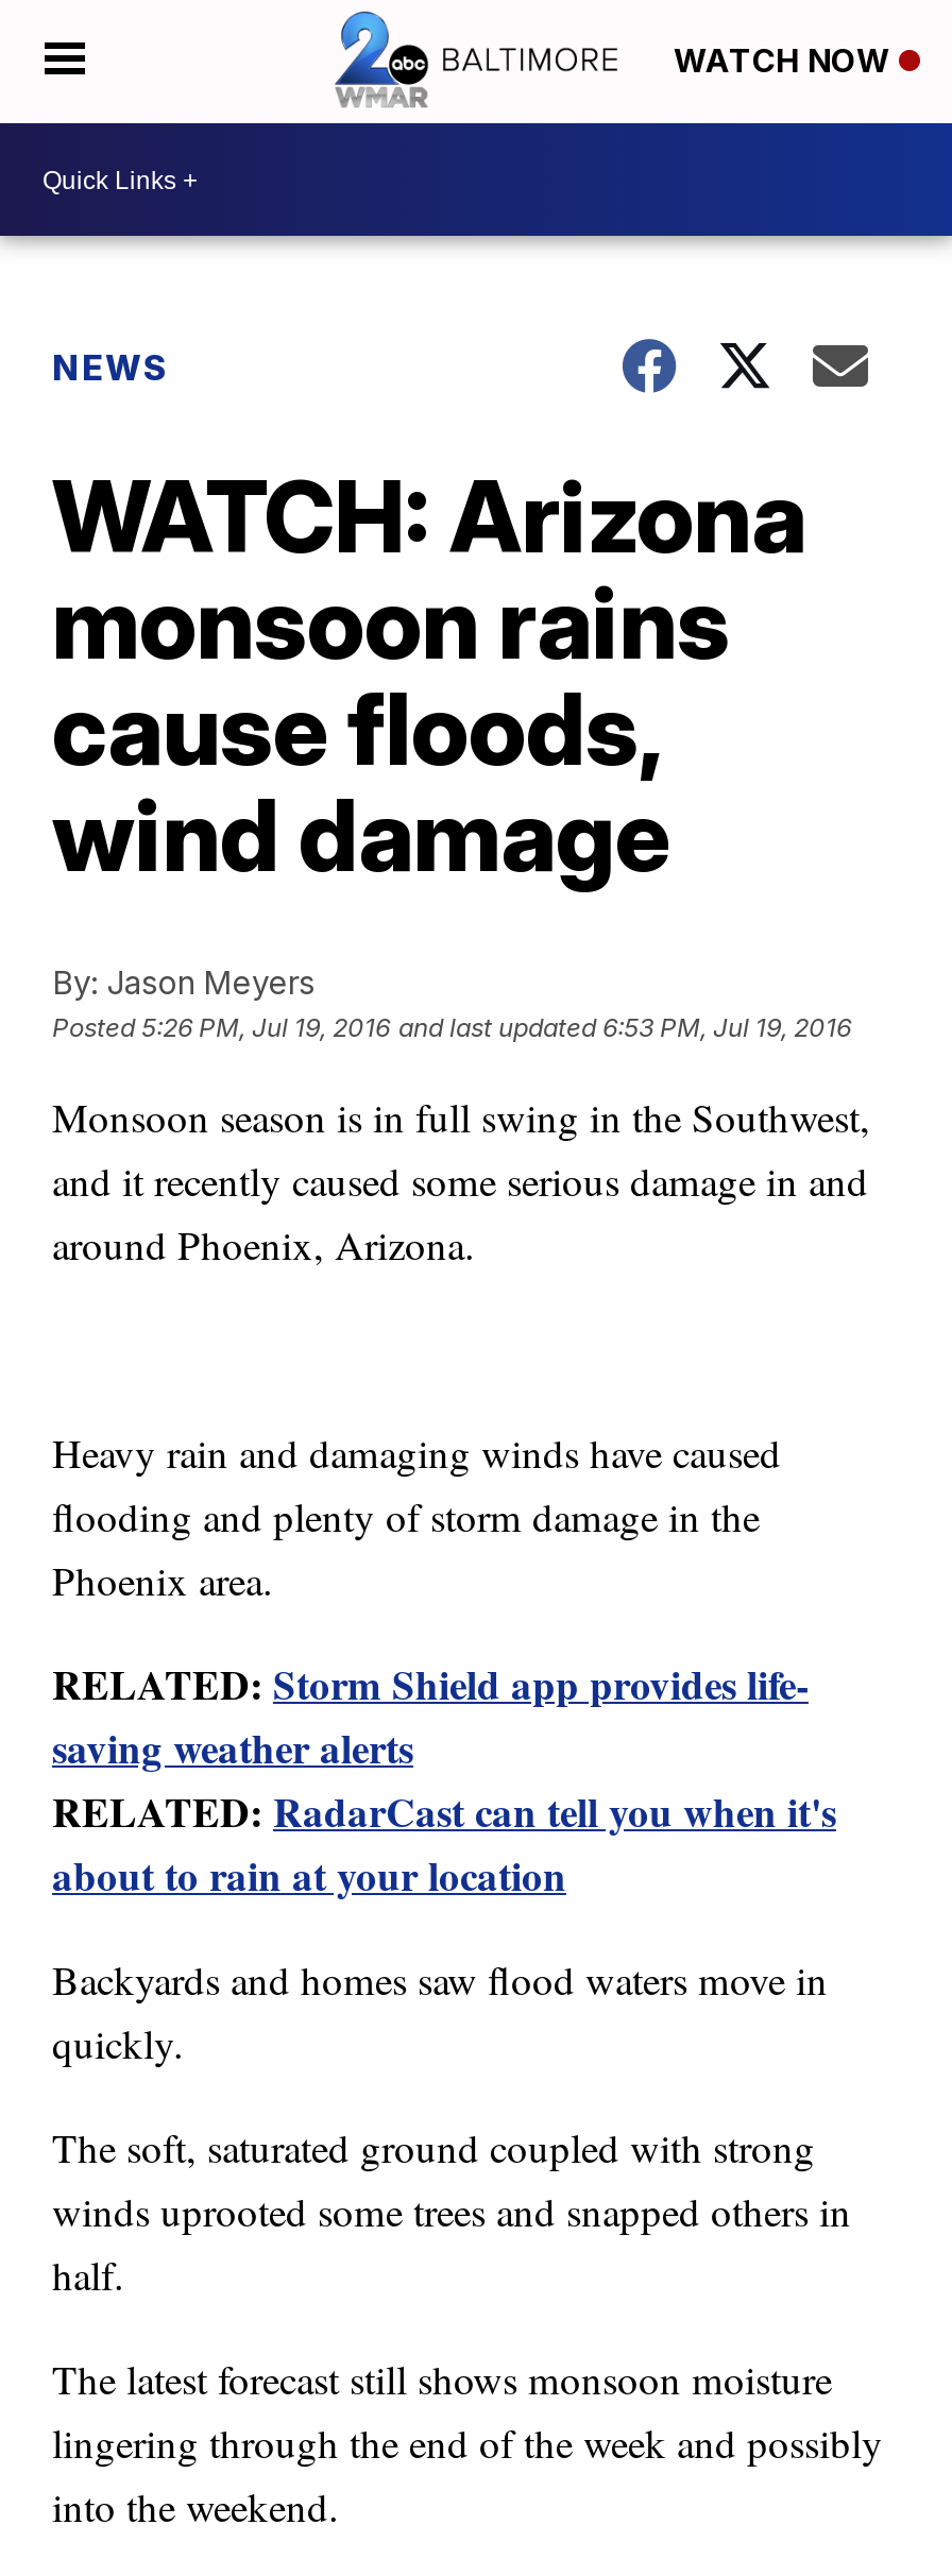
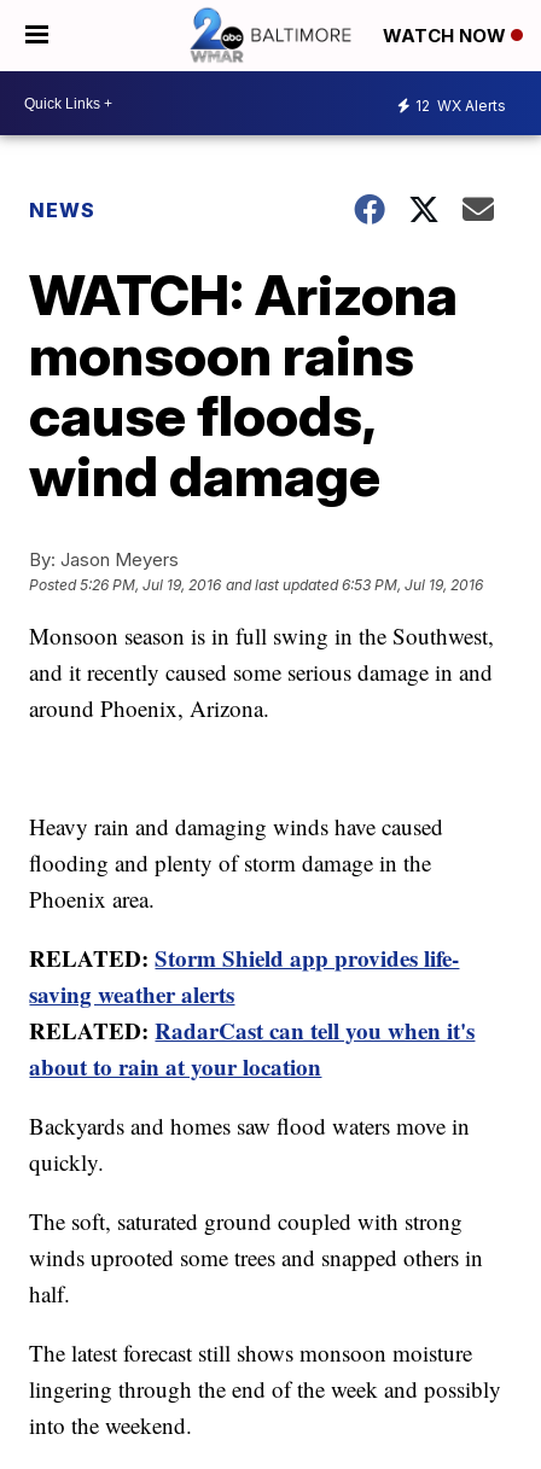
+ 12 WX Alerts
